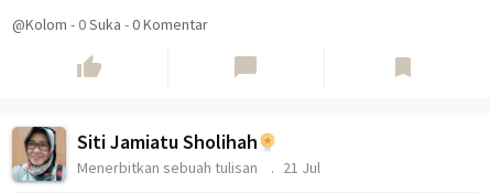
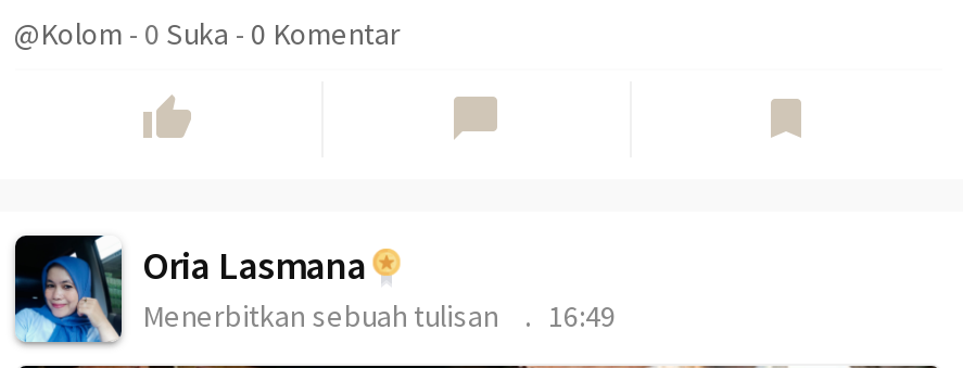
- [image]
- Siti Jamiatu Sholihah
+ [image]
+ Oria Lasmana

- Menerbitkan sebuah tulisan 21 Jul
+ Menerbitkan sebuah tulisan 16:49
